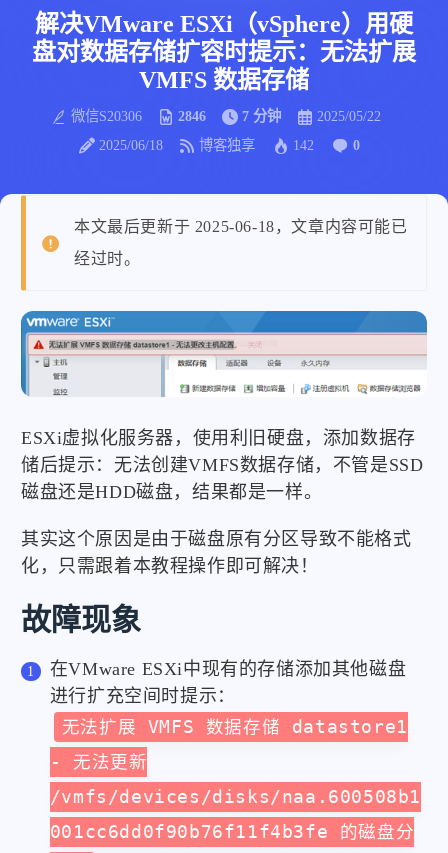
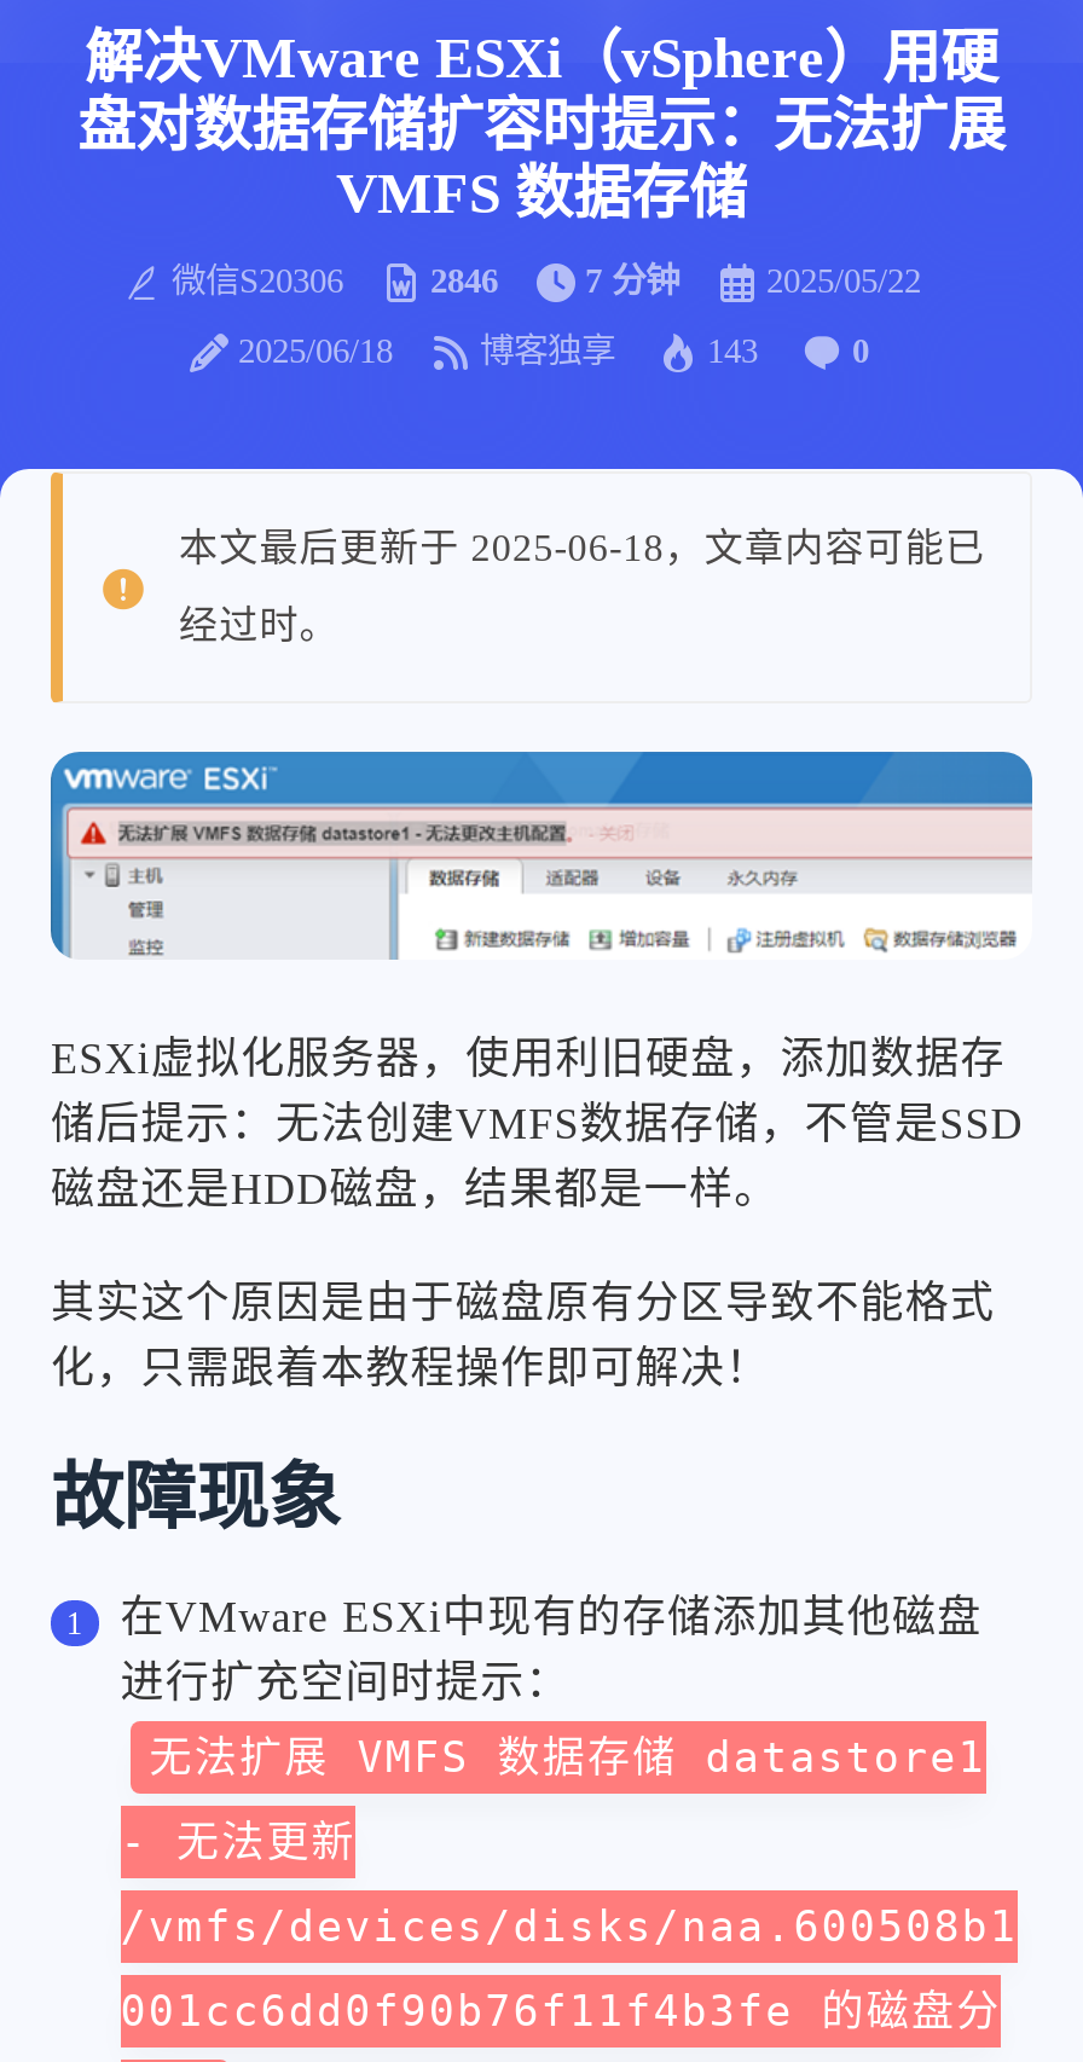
- 142
+ 143
